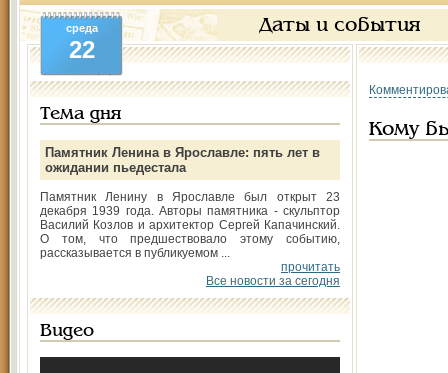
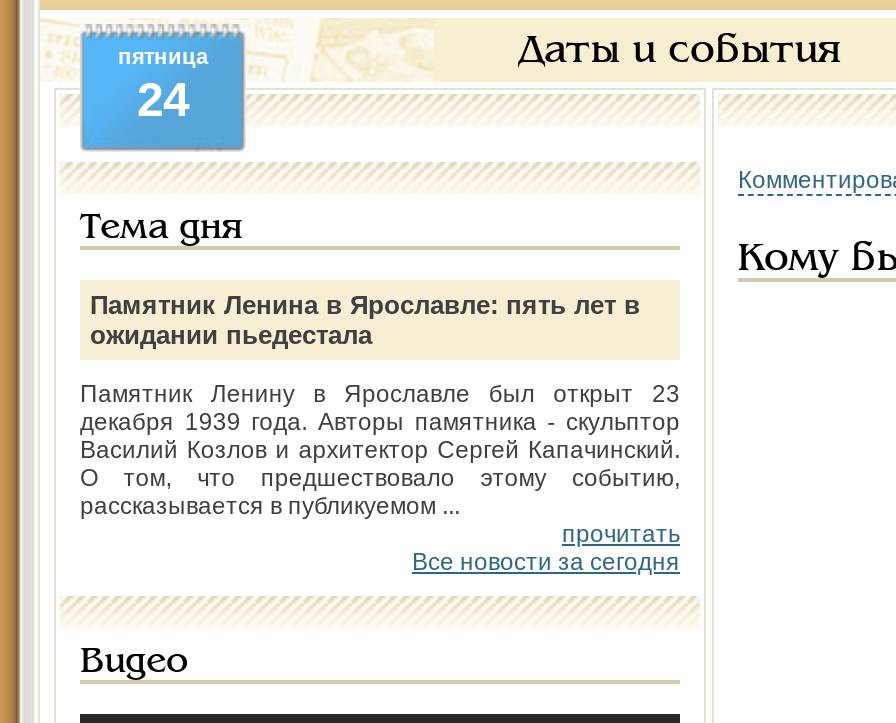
- среда
- 22
+ пятница
+ 24
